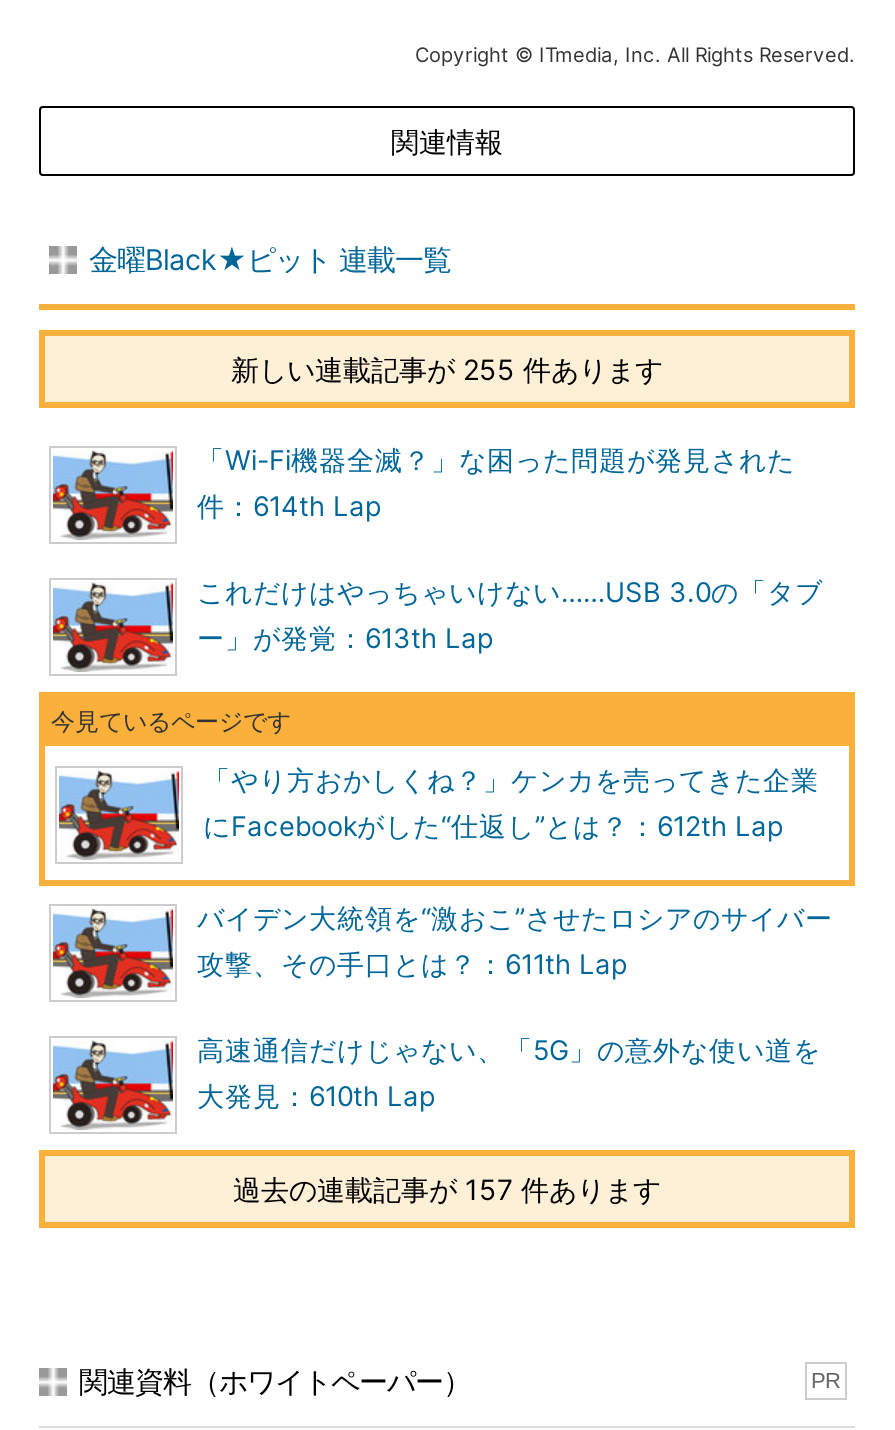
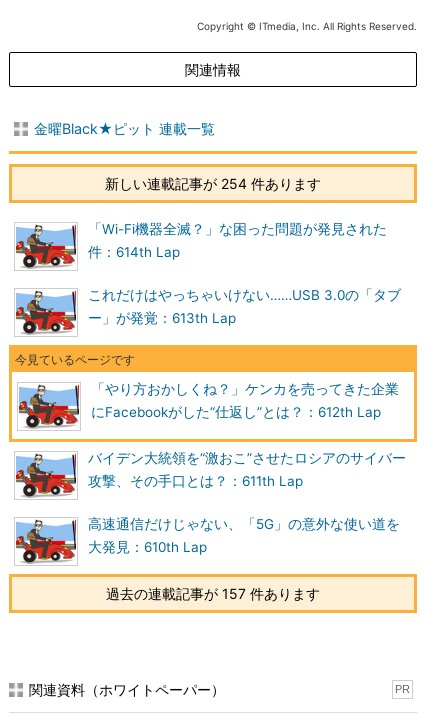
- 新しい連載記事が 255 件あります
+ 新しい連載記事が 254 件あります
